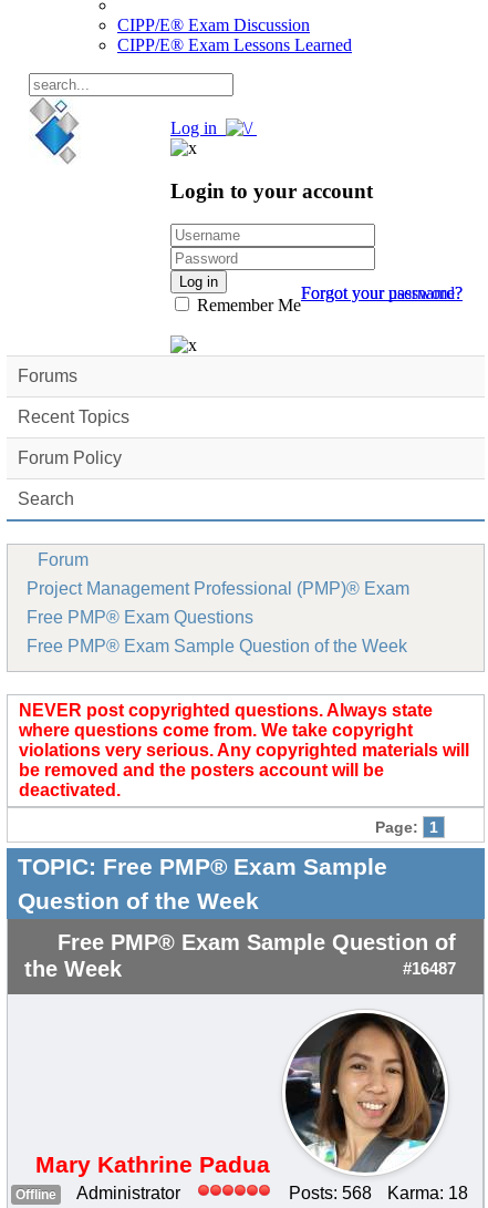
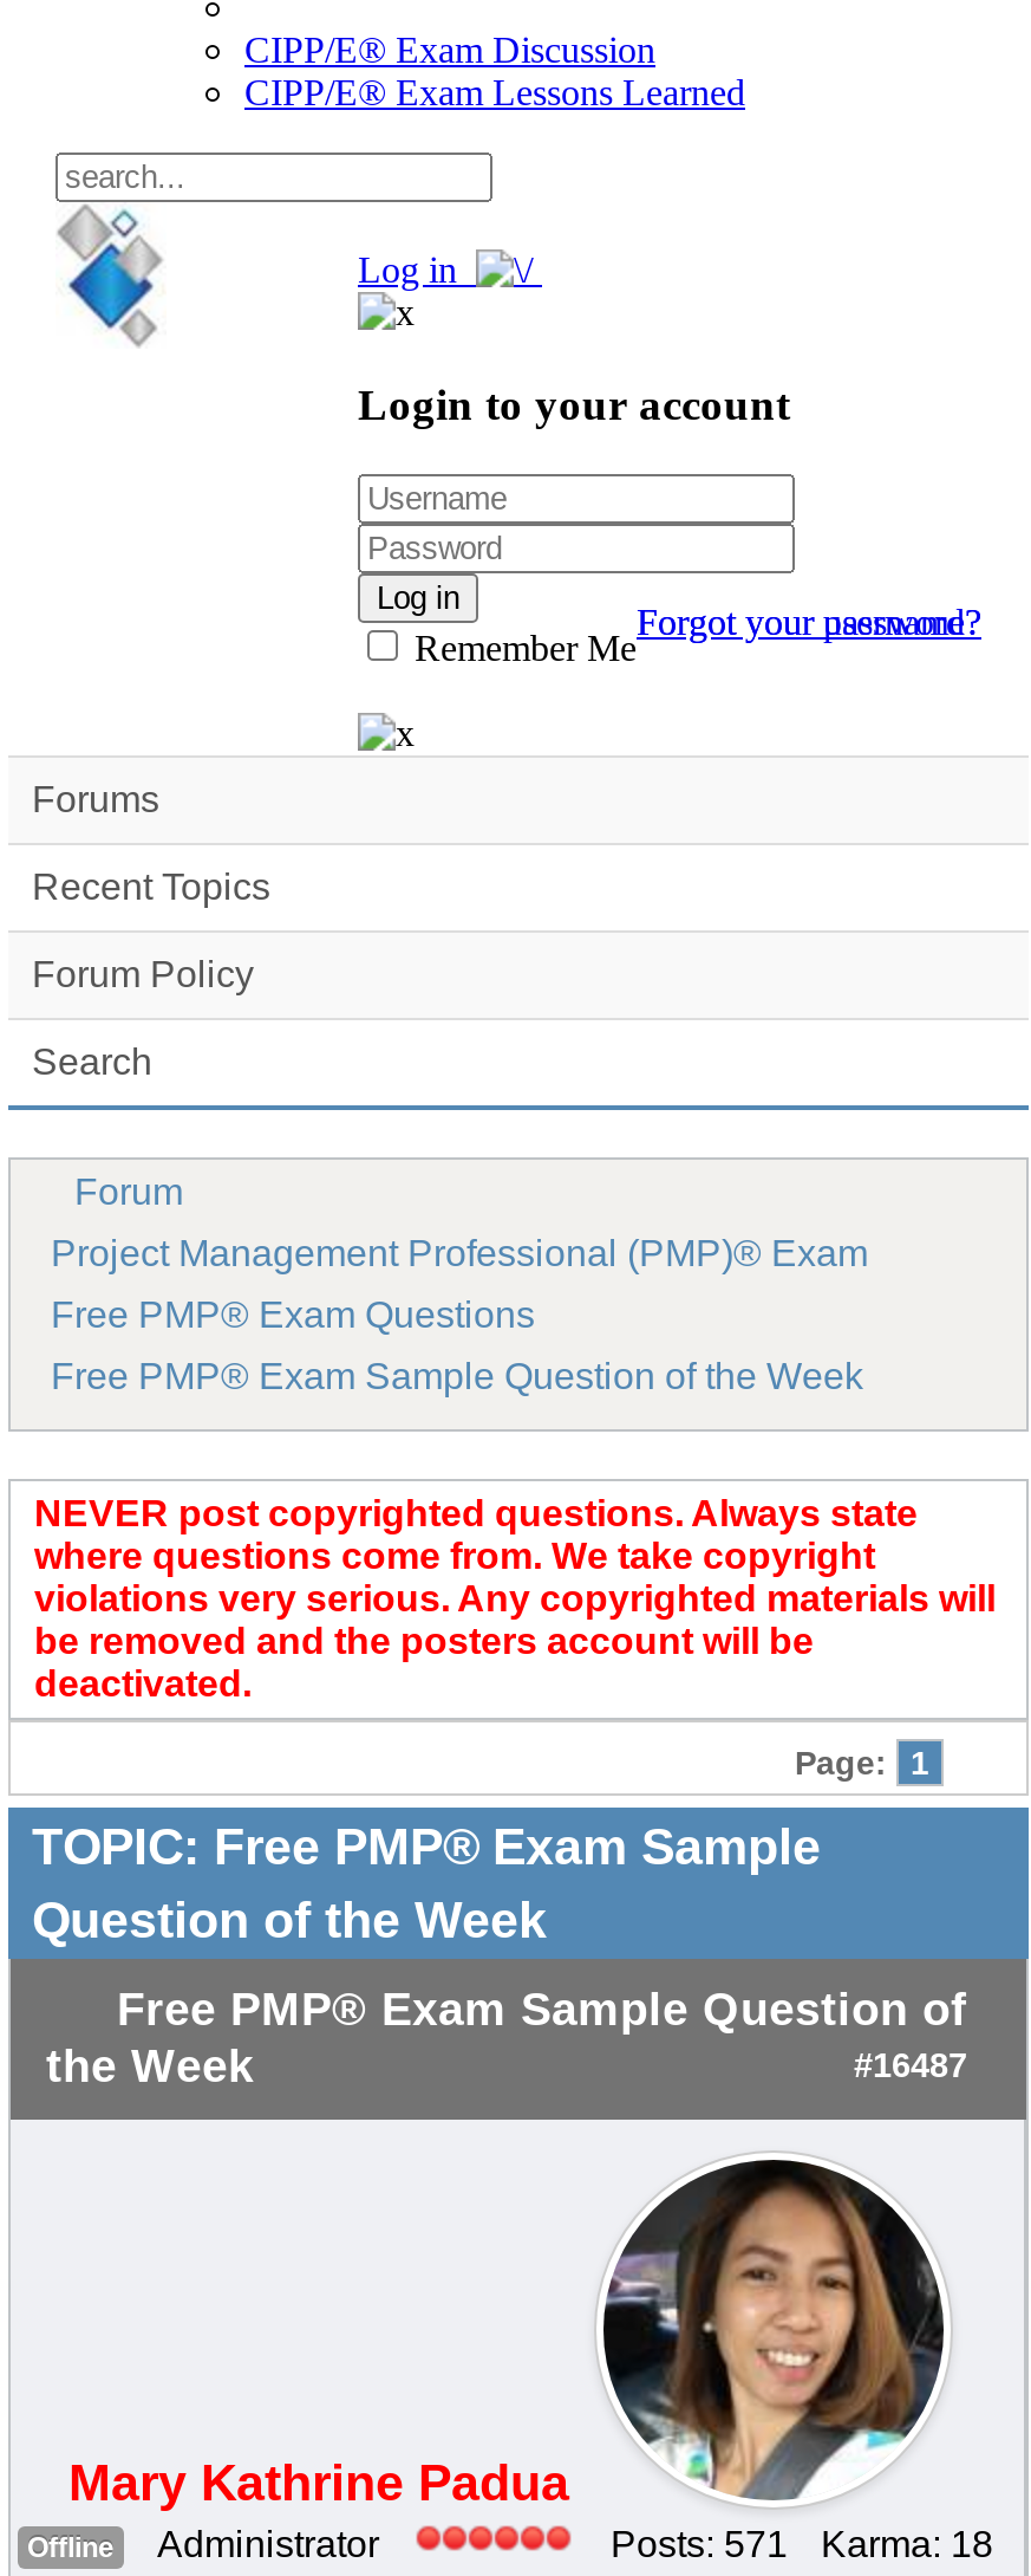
- Posts: 568 Karma: 18
+ Posts: 571 Karma: 18
